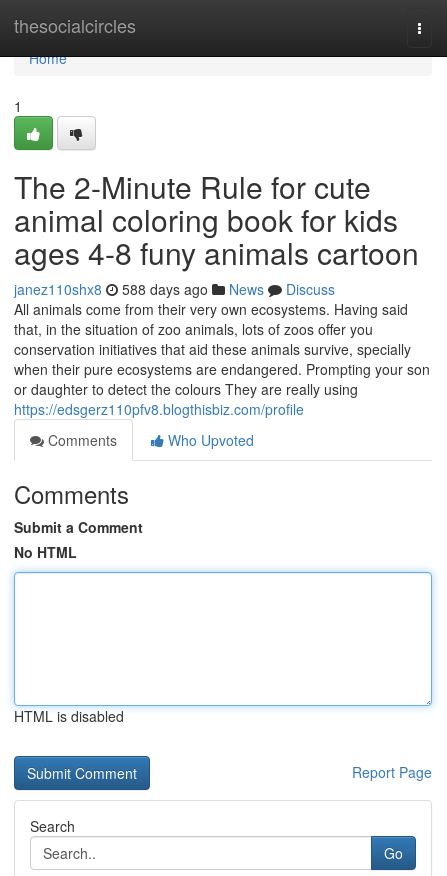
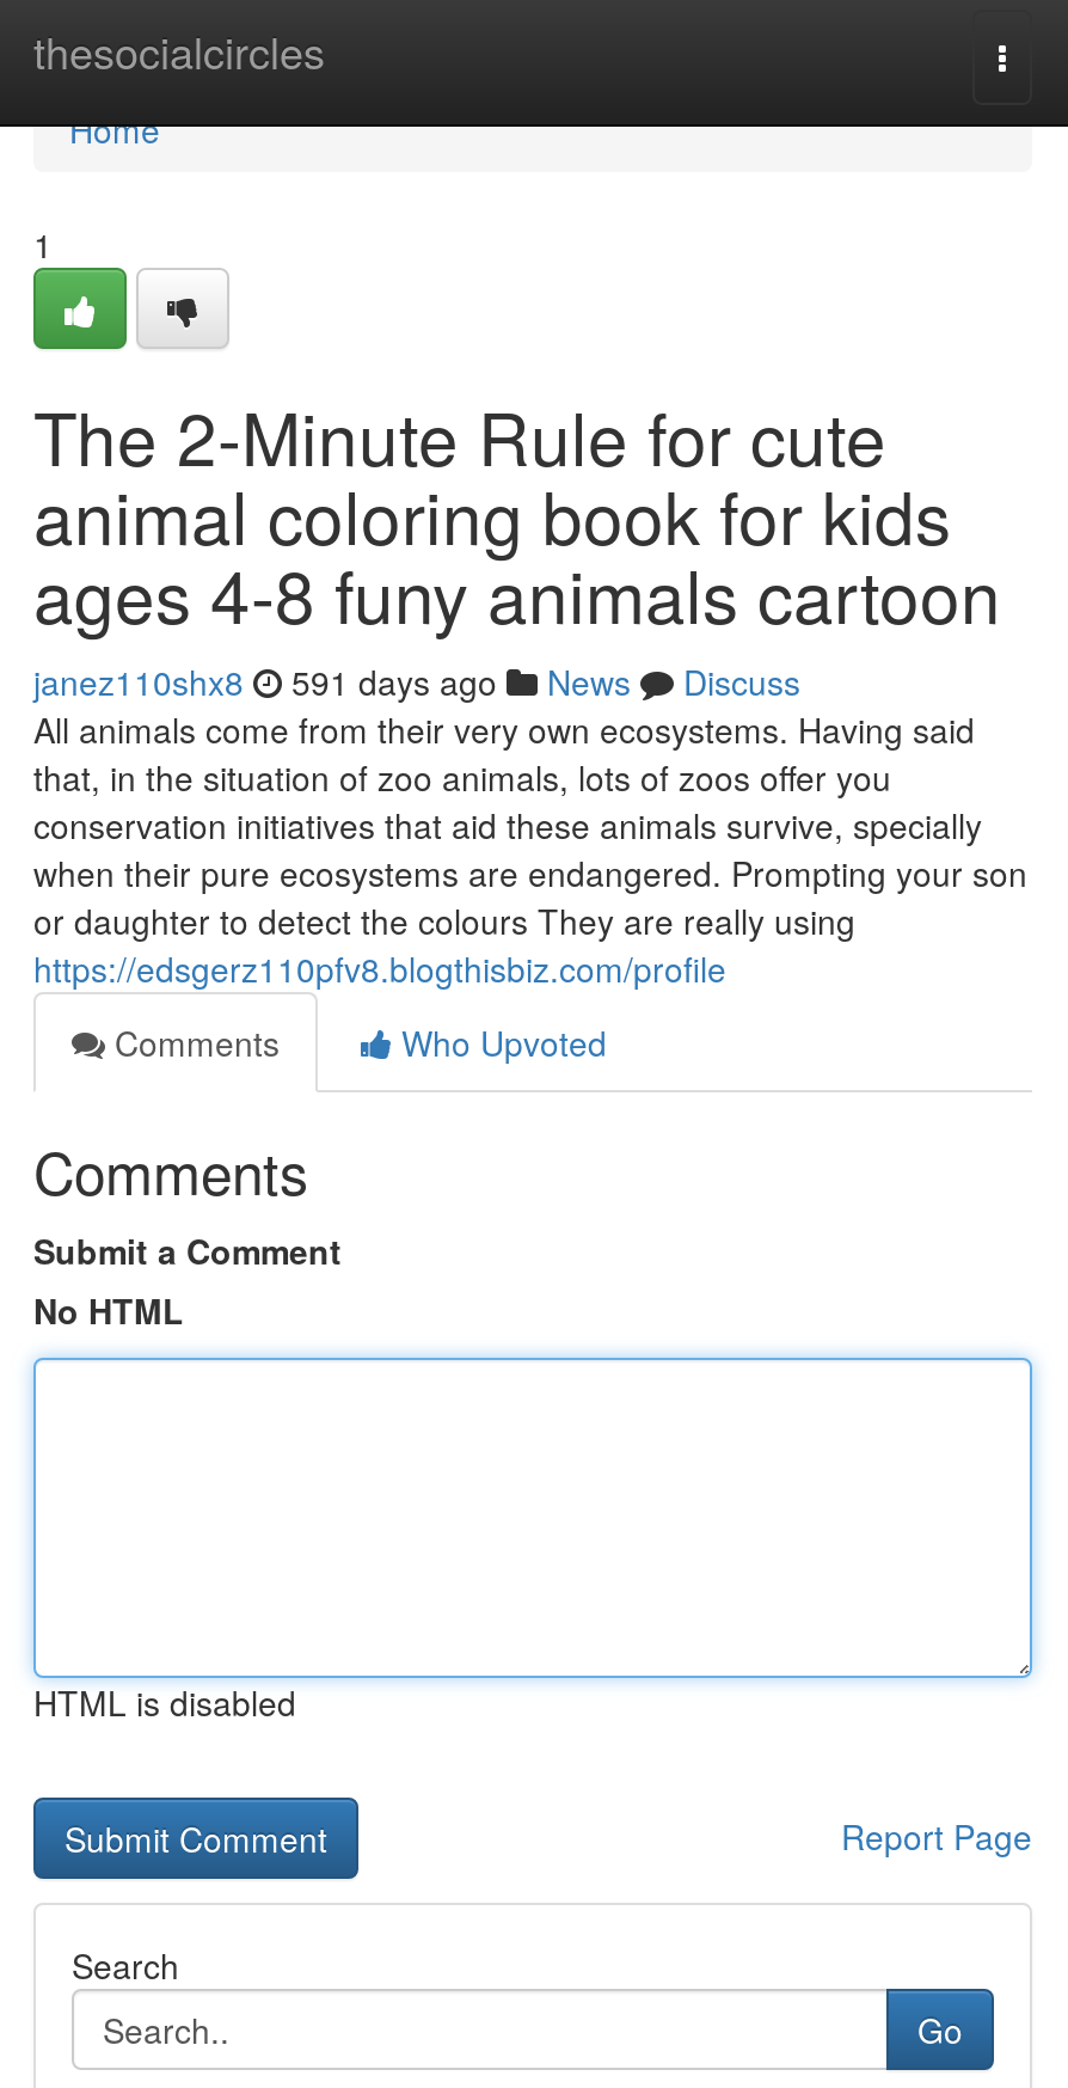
- janez110shx8 588 days ago News Discuss
+ janez110shx8 591 days ago News Discuss
